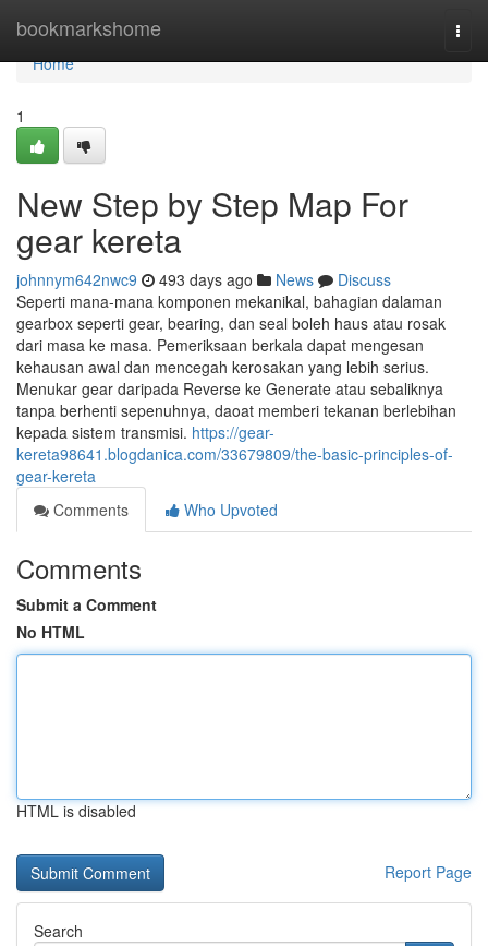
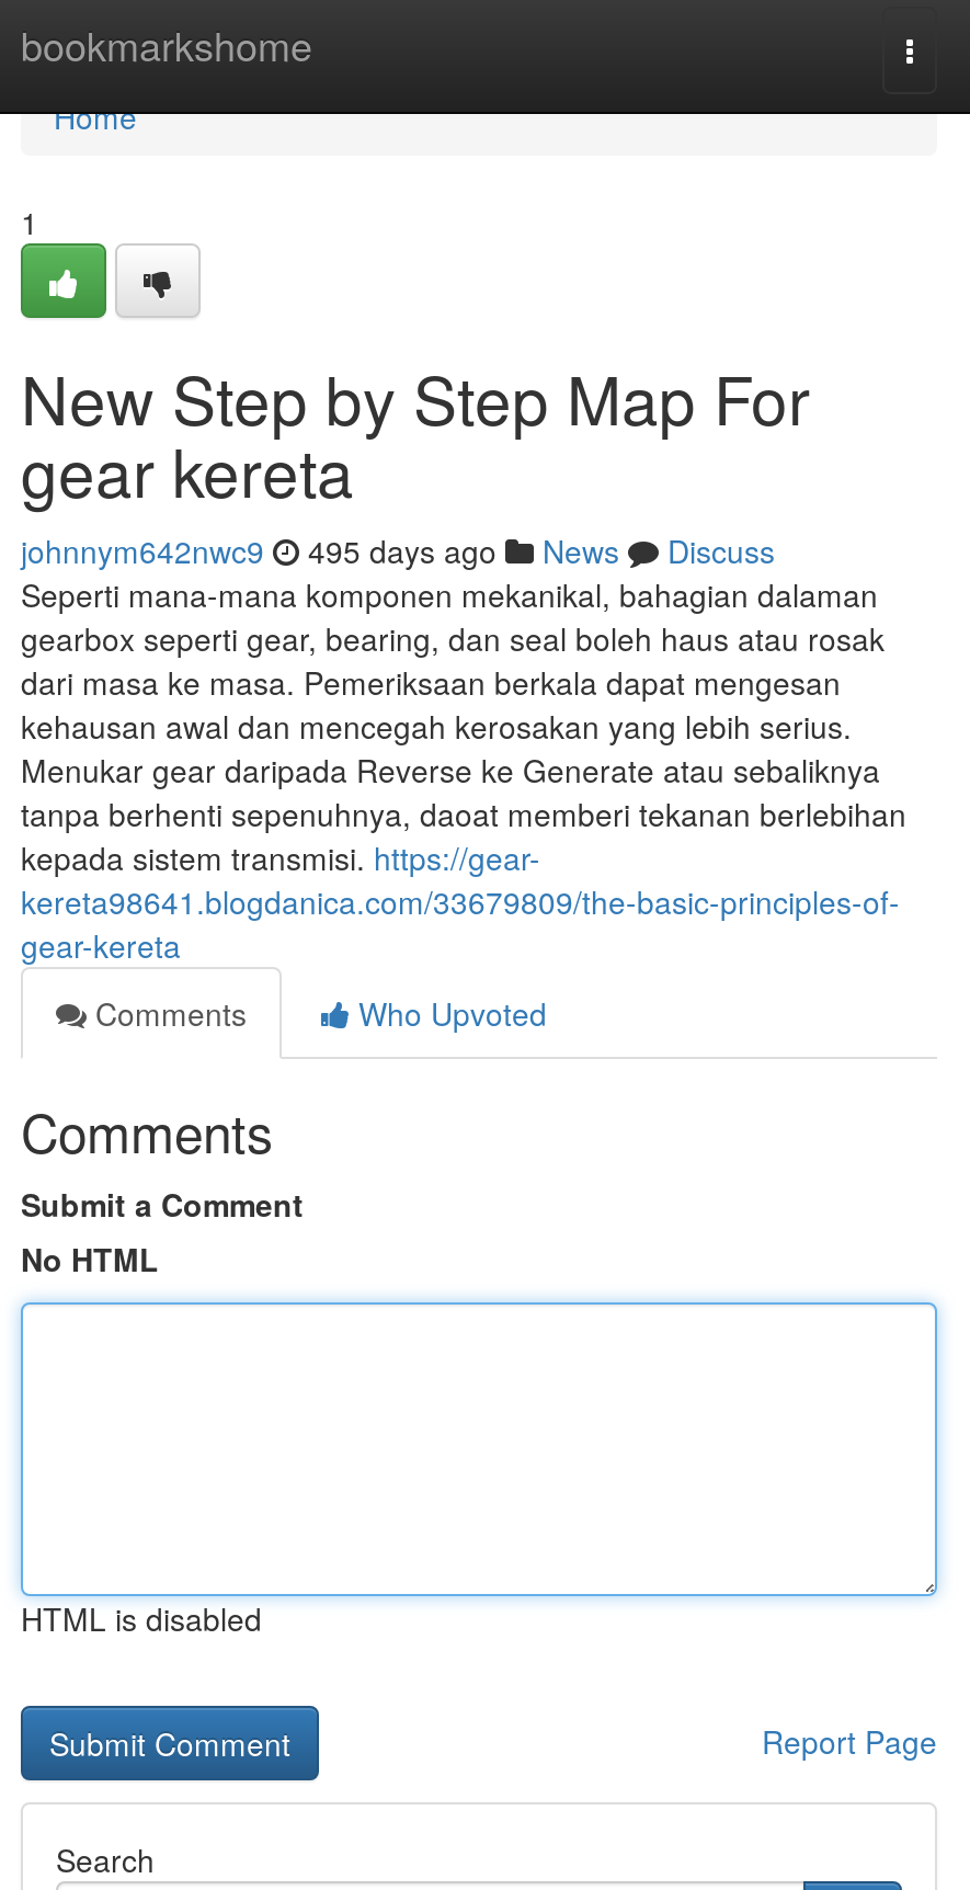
- johnnym642nwc9 493 days ago News Discuss
+ johnnym642nwc9 495 days ago News Discuss
